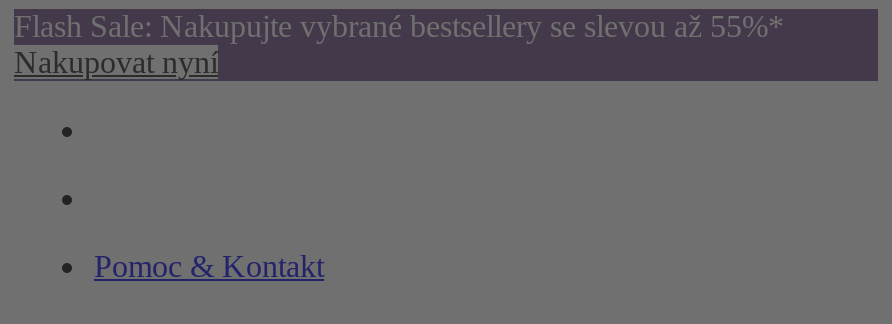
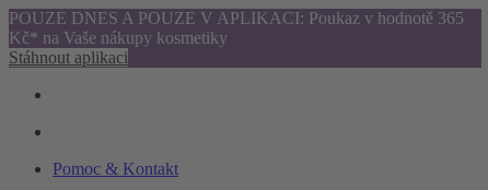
- Flash Sale: Nakupujte vybrané bestsellery se slevou až 55%*
- Nakupovat nyní
+ POUZE DNES A POUZE V APLIKACI: Poukaz v hodnotě 365
+ Kč* na Vaše nákupy kosmetiky
+ Stáhnout aplikaci
